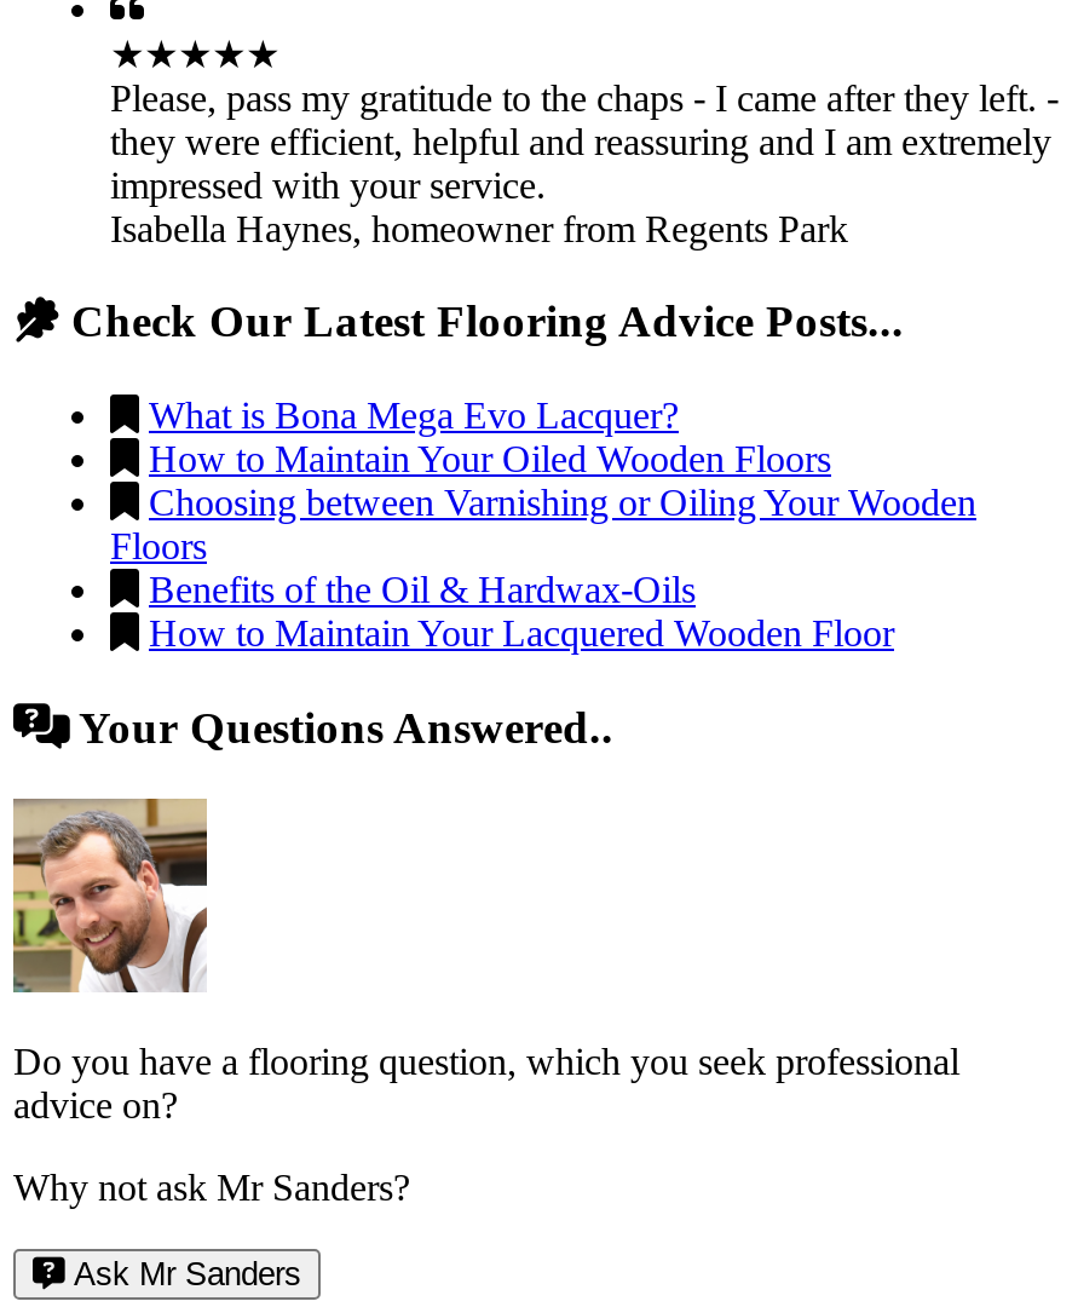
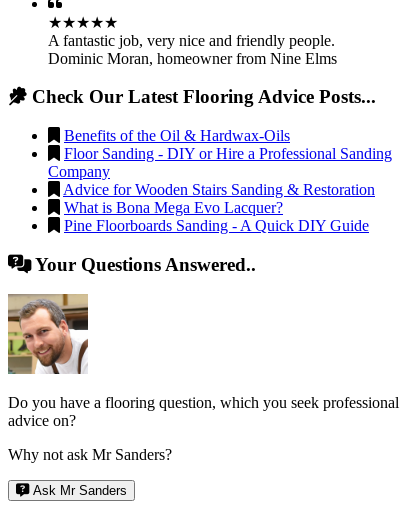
- Please, pass my gratitude to the chaps - I came after they left. -
- they were efficient, helpful and reassuring and I am extremely
- impressed with your service.
- Isabella Haynes, homeowner from Regents Park
+ A fantastic job, very nice and friendly people.
+ Dominic Moran, homeowner from Nine Elms

moved down: What is Bona Mega Evo Lacquer?

- How to Maintain Your Oiled Wooden Floors
- Choosing between Varnishing or Oiling Your Wooden
- Floors

moved up: Benefits of the Oil & Hardwax-Oils

- How to Maintain Your Lacquered Wooden Floor
+ Floor Sanding - DIY or Hire a Professional Sanding
+ Company
+ Advice for Wooden Stairs Sanding & Restoration
+ Pine Floorboards Sanding - A Quick DIY Guide
